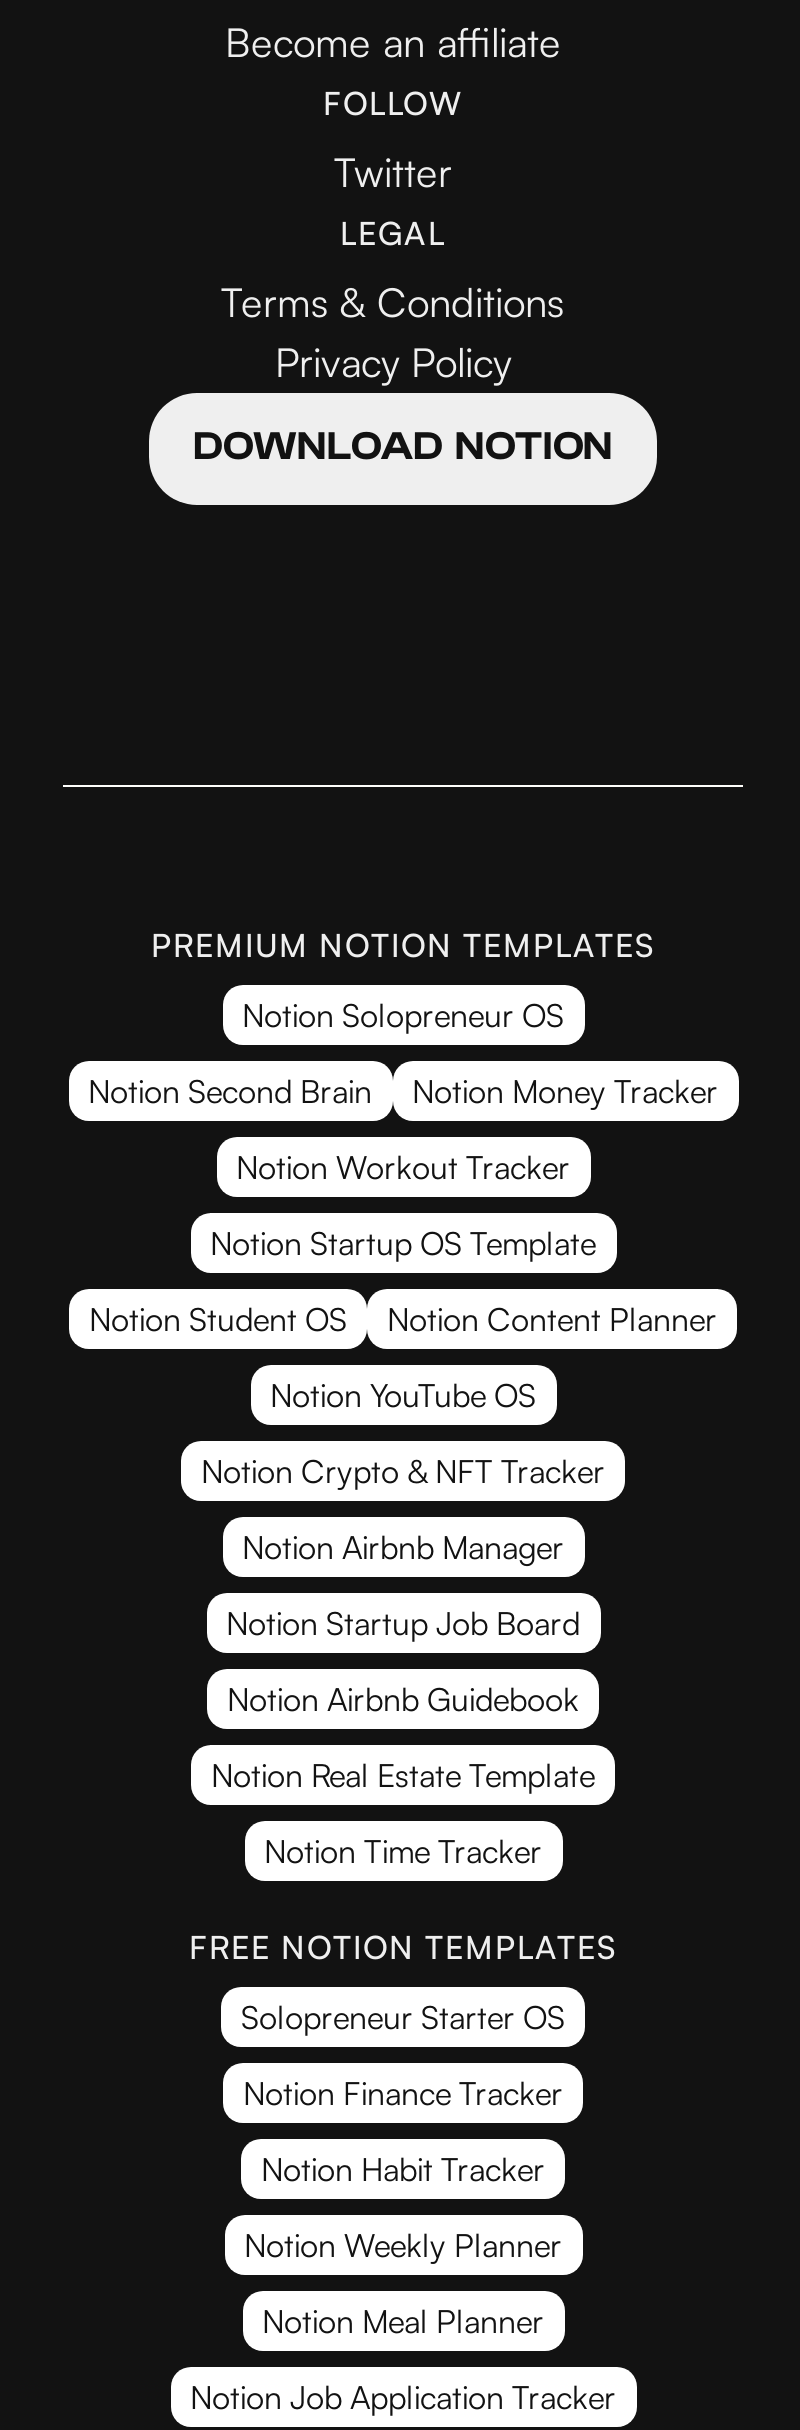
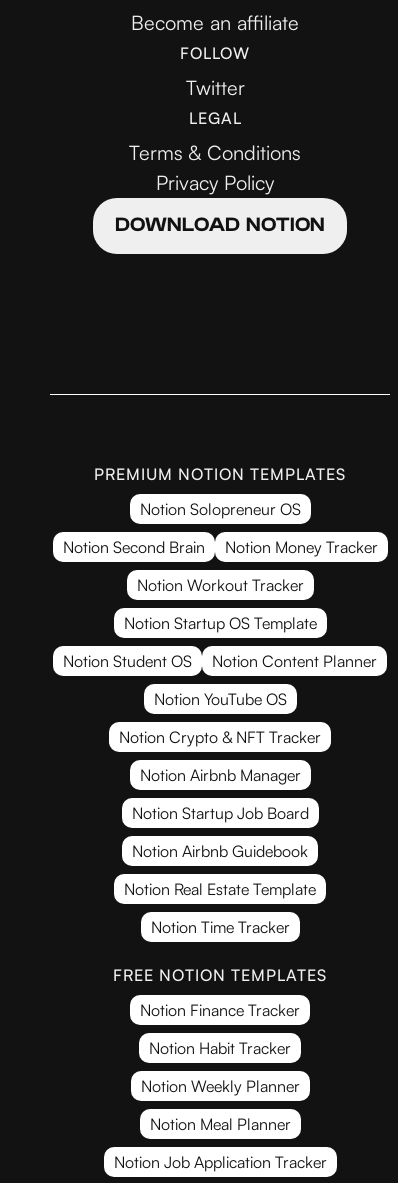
- Solopreneur Starter OS
